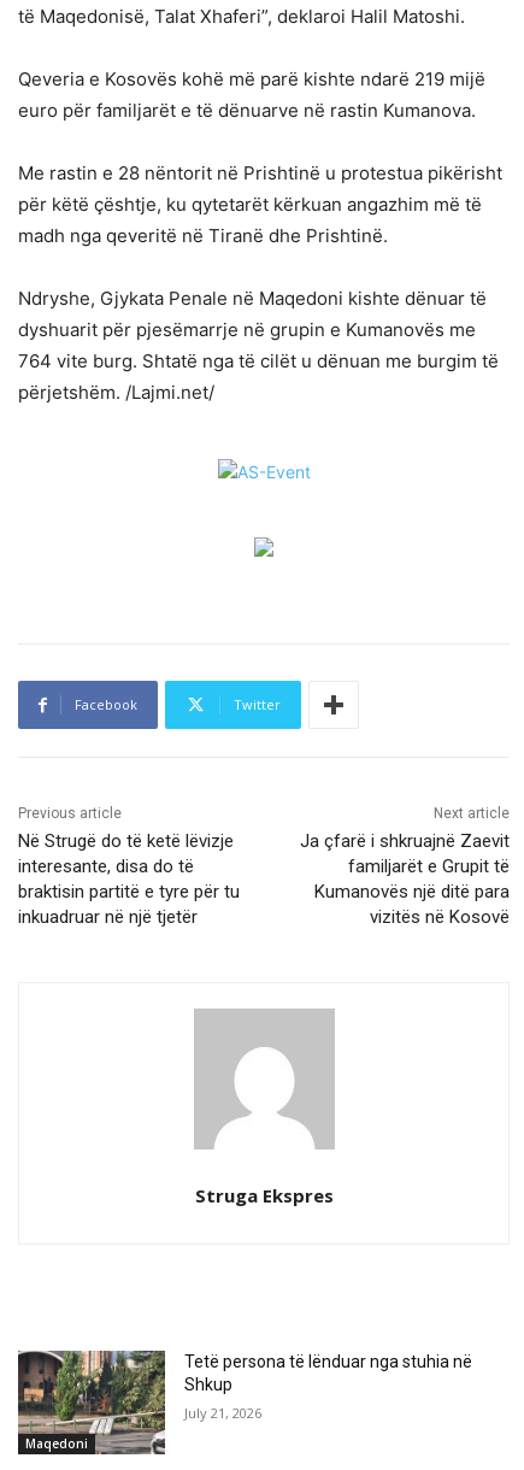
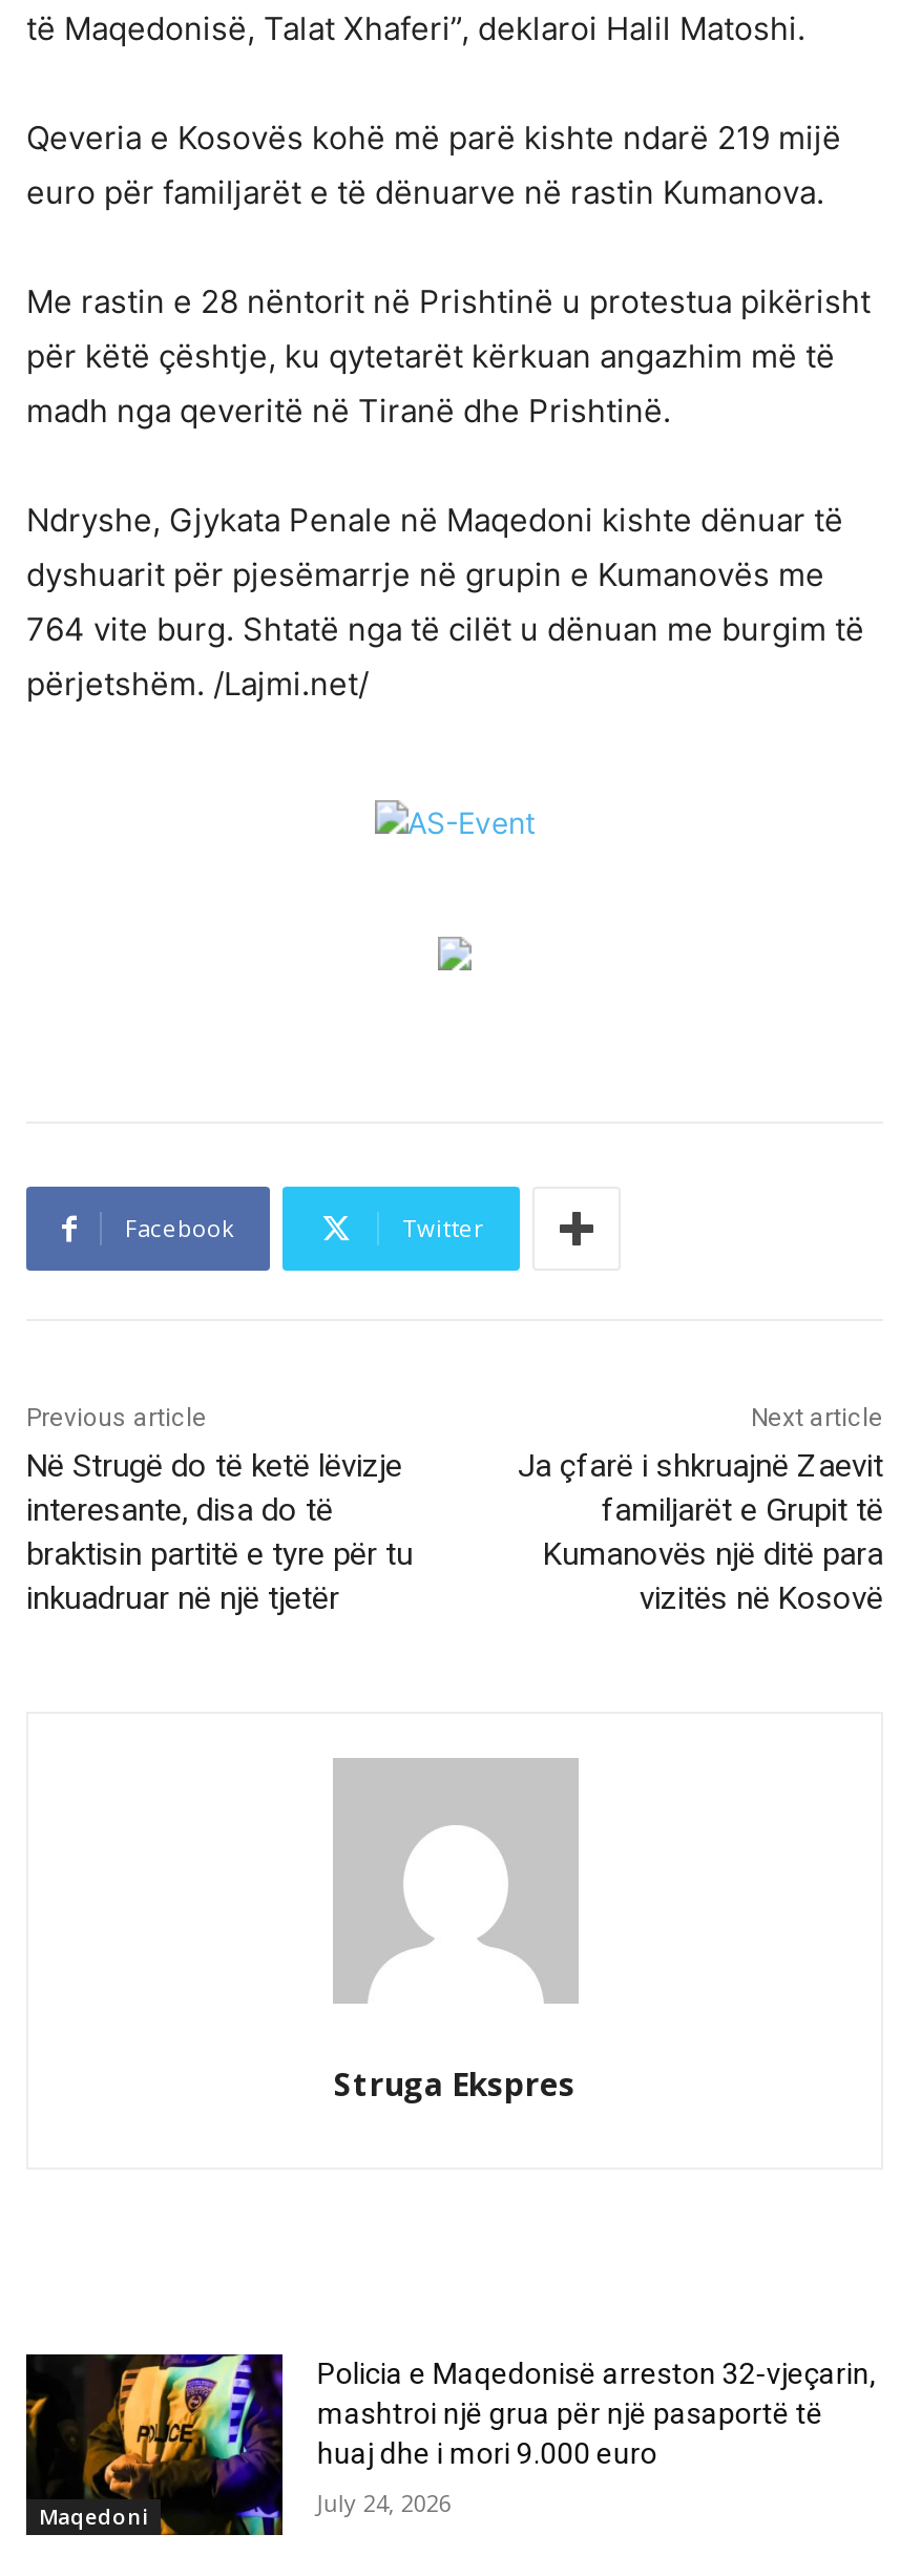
- [image]
- Tetë persona të lënduar nga stuhia në
- Shkup
+ [image]
+ Policia e Maqedonisë arreston 32-vjeçarin,
+ mashtroi një grua për një pasaportë të
+ huaj dhe i mori 9.000 euro

- July 21, 2026
+ July 24, 2026
